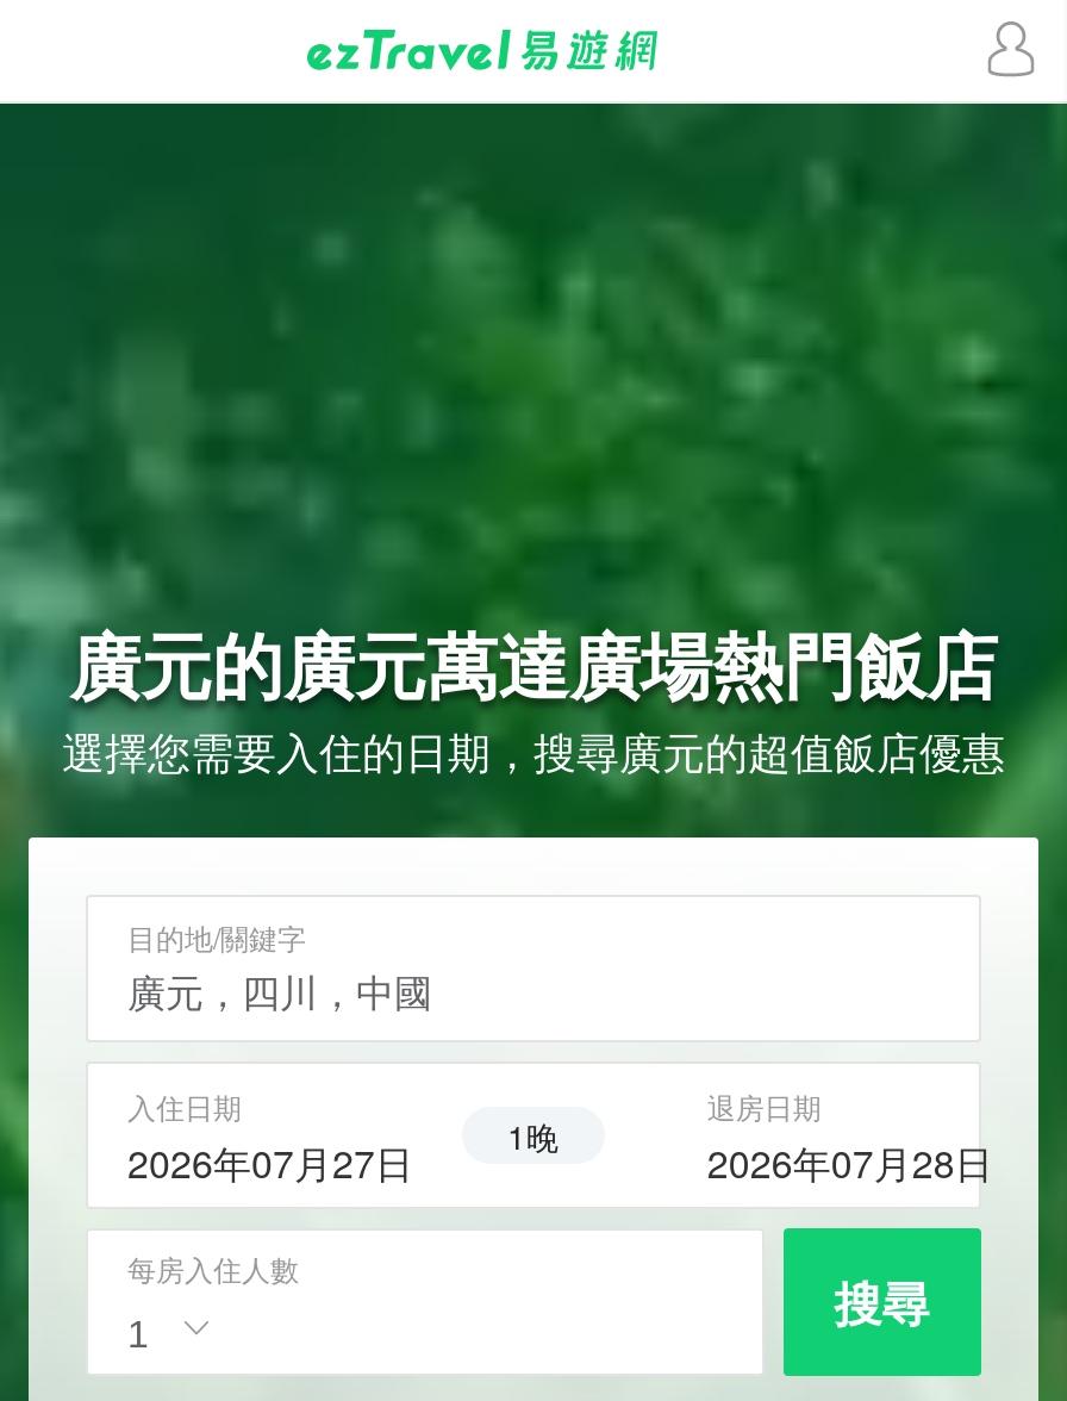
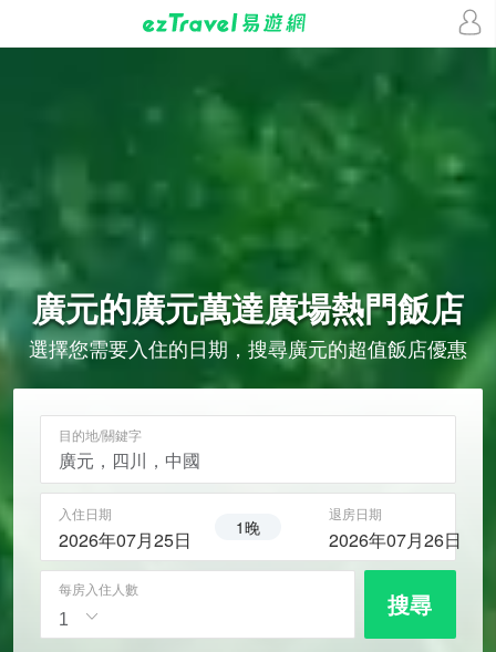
- 2026年07月27日 1晚
+ 2026年07月25日 1晚

- 2026年07月28日
+ 2026年07月26日
